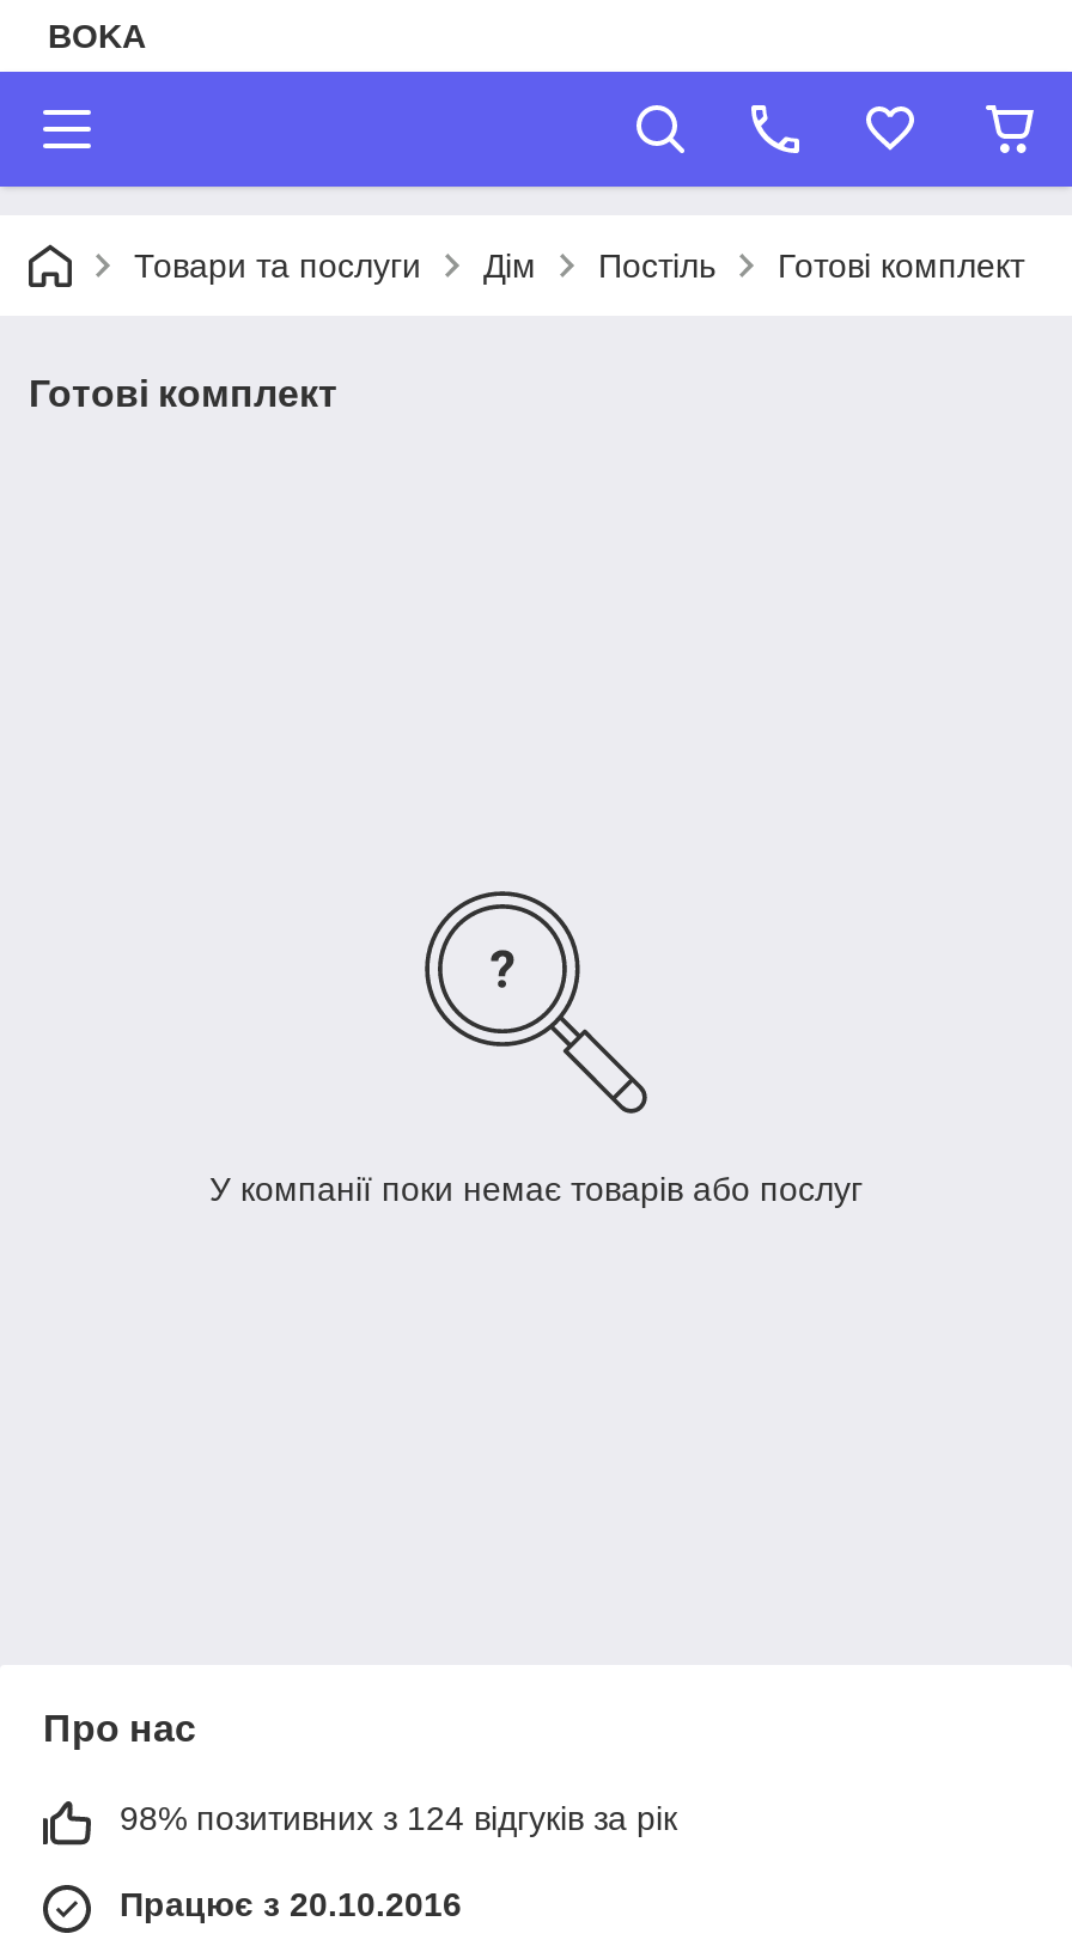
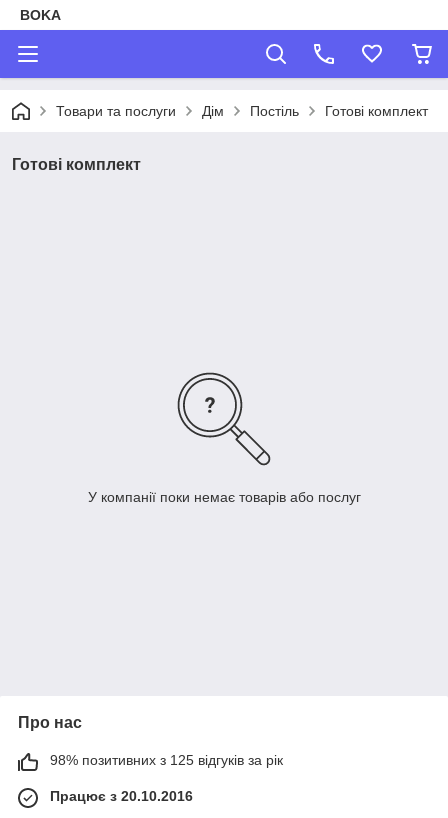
- 98% позитивних з 124 відгуків за рік
+ 98% позитивних з 125 відгуків за рік
